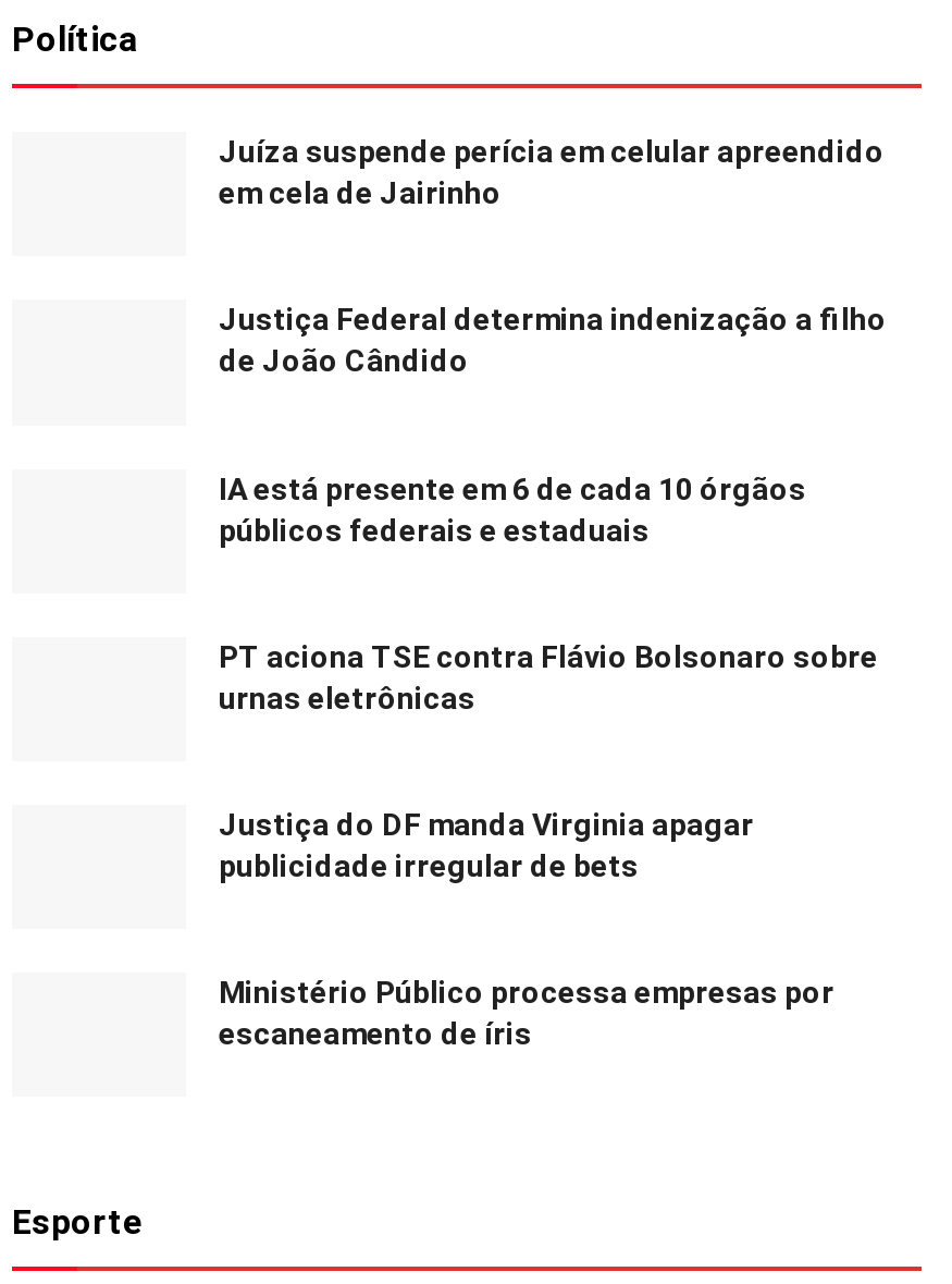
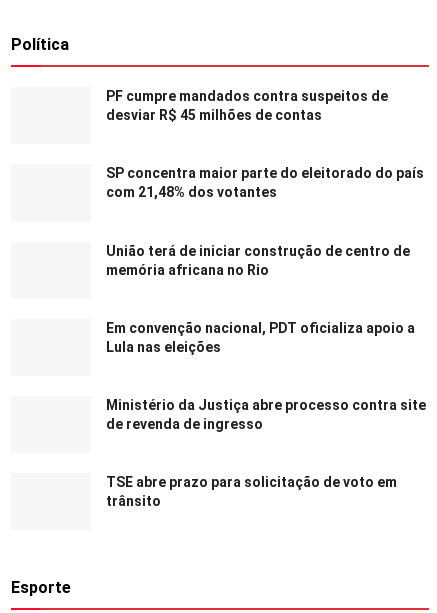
- Juíza suspende perícia em celular apreendido
- em cela de Jairinho
+ PF cumpre mandados contra suspeitos de
+ desviar R$ 45 milhões de contas

- Justiça Federal determina indenização a filho
- de João Cândido
+ SP concentra maior parte do eleitorado do país
+ com 21,48% dos votantes

- IA está presente em 6 de cada 10 órgãos
- públicos federais e estaduais
+ União terá de iniciar construção de centro de
+ memória africana no Rio

- PT aciona TSE contra Flávio Bolsonaro sobre
- urnas eletrônicas
+ Em convenção nacional, PDT oficializa apoio a
+ Lula nas eleições

- Justiça do DF manda Virginia apagar
- publicidade irregular de bets
+ Ministério da Justiça abre processo contra site
+ de revenda de ingresso

- Ministério Público processa empresas por
- escaneamento de íris
+ TSE abre prazo para solicitação de voto em
+ trânsito
